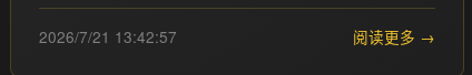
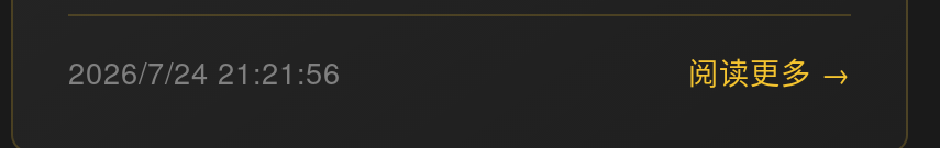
- 2026/7/21 13:42:57
+ 2026/7/24 21:21:56
